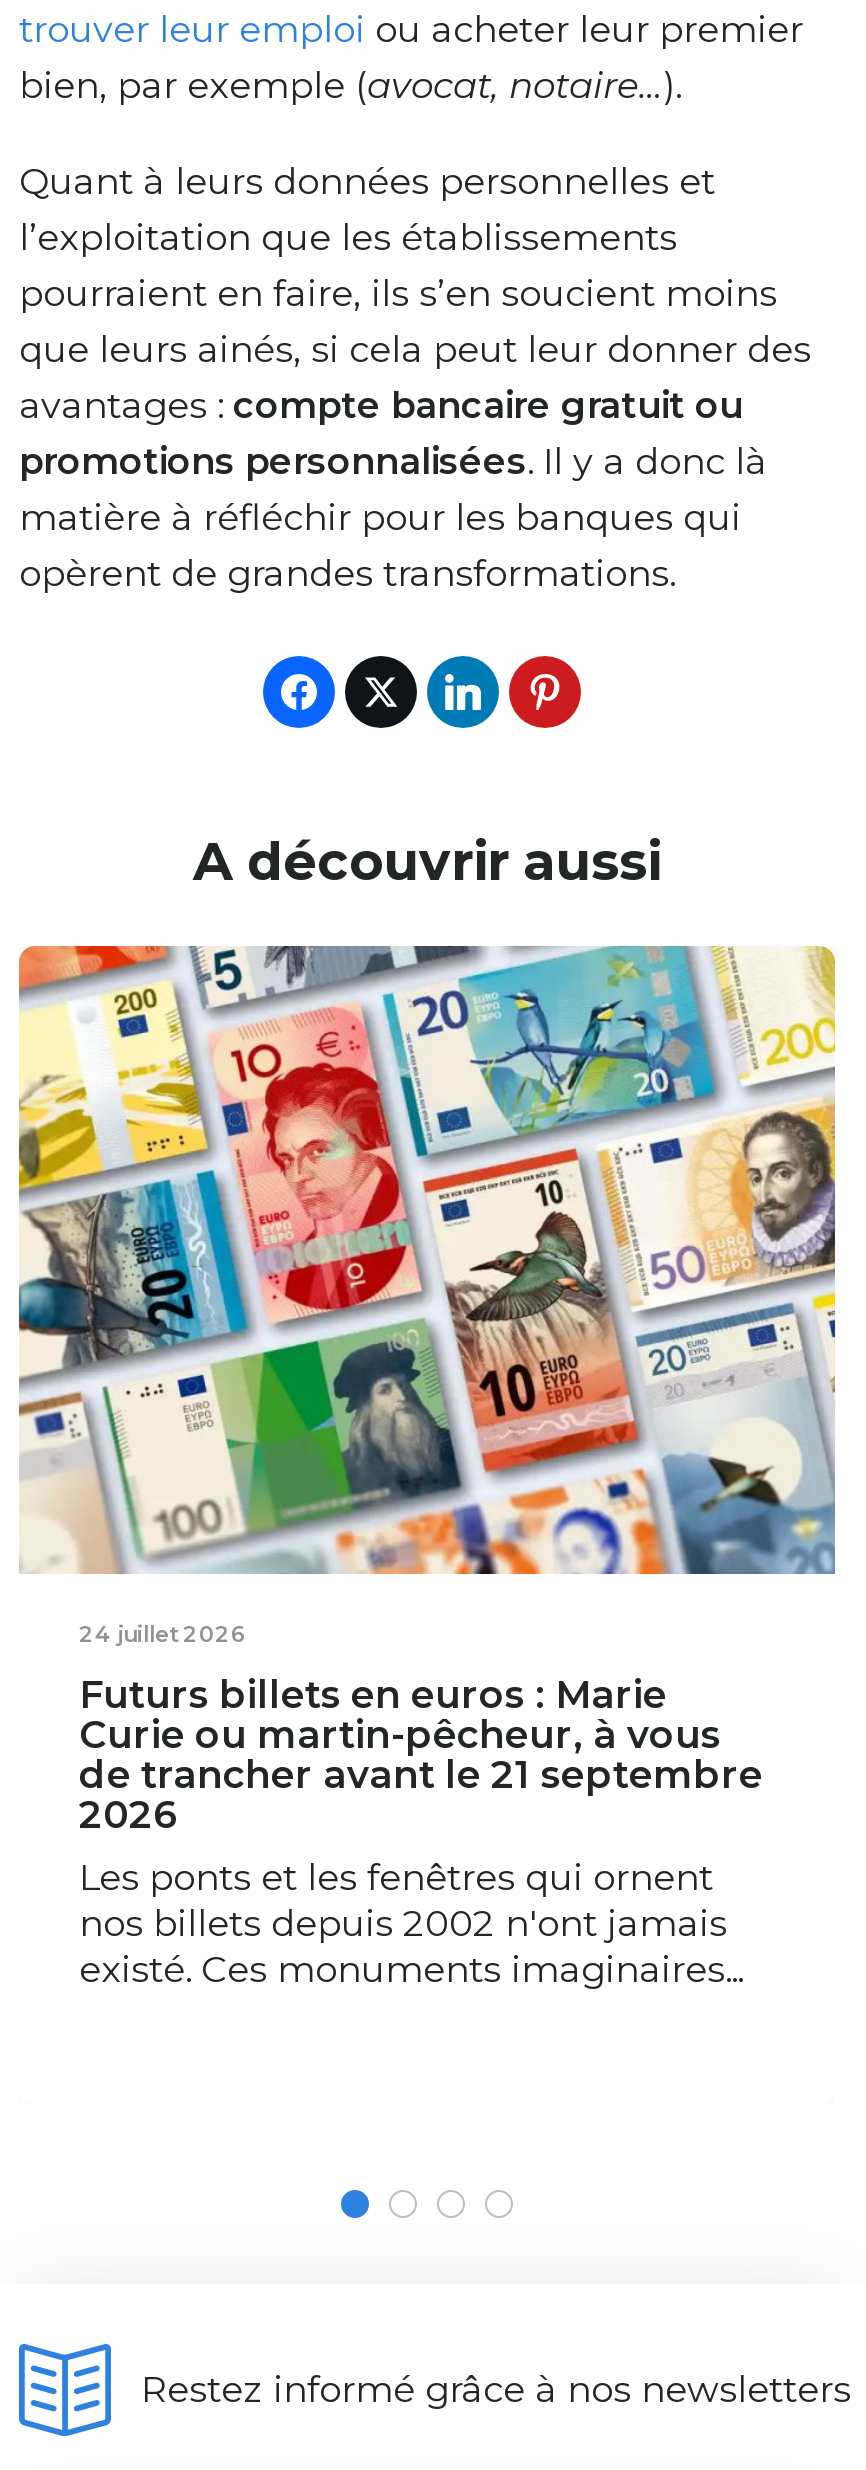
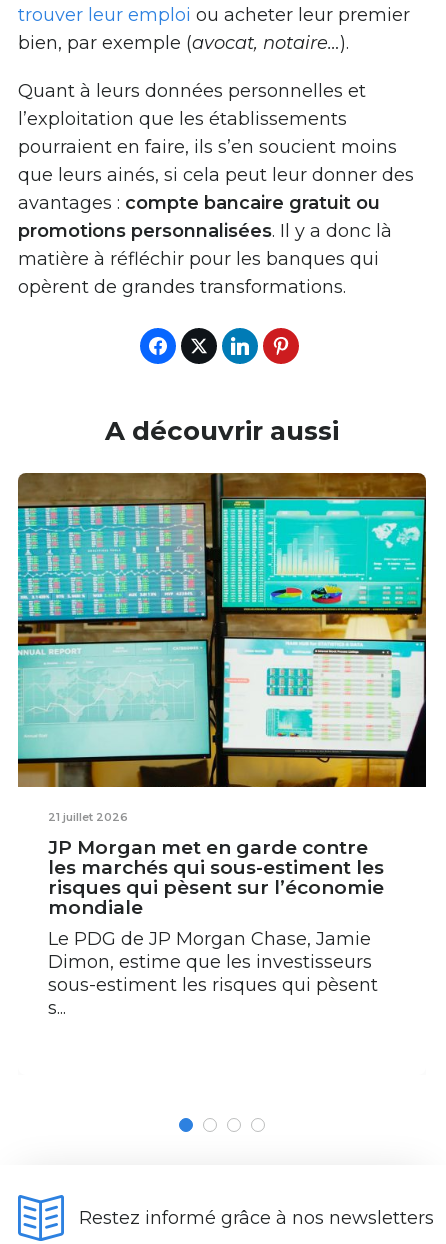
- [image]
- 24 juillet 2026
+ [image]
+ 21 juillet 2026

- Futurs billets en euros : Marie
- Curie ou martin-pêcheur, à vous
- de trancher avant le 21 septembre
- 2026
- Les ponts et les fenêtres qui ornent
- nos billets depuis 2002 n'ont jamais
- existé. Ces monuments imaginaires...
+ JP Morgan met en garde contre
+ les marchés qui sous-estiment les
+ risques qui pèsent sur l’économie
+ mondiale
+ Le PDG de JP Morgan Chase, Jamie
+ Dimon, estime que les investisseurs
+ sous-estiment les risques qui pèsent
+ s...
